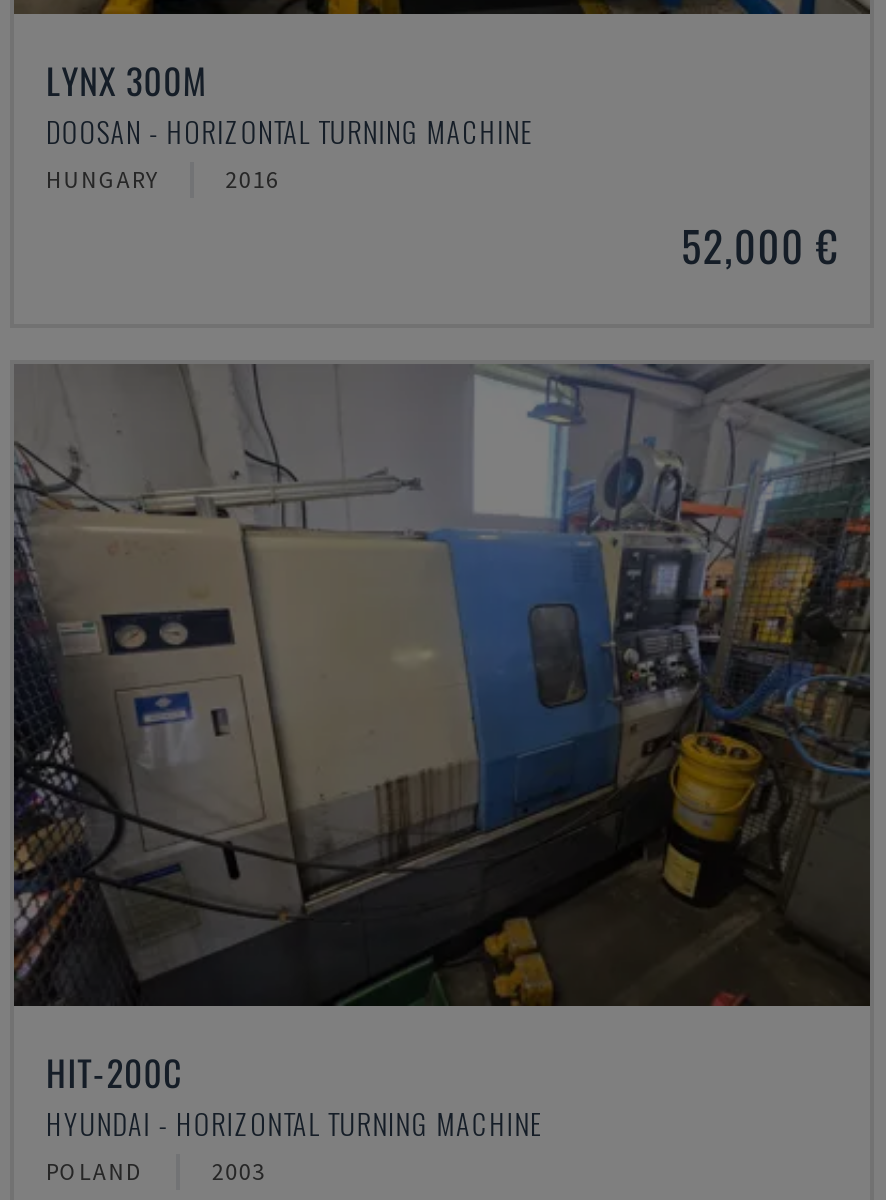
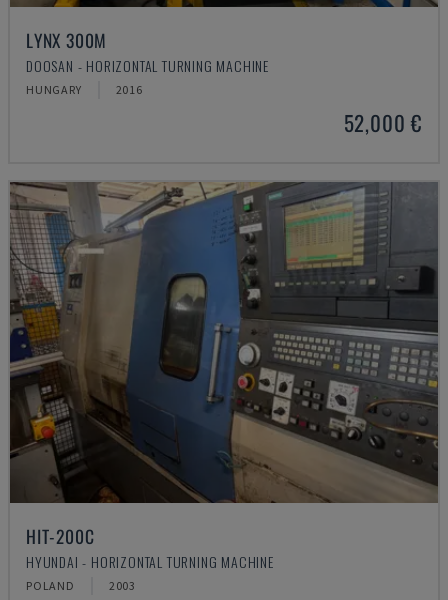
- [image]
+ [image]
